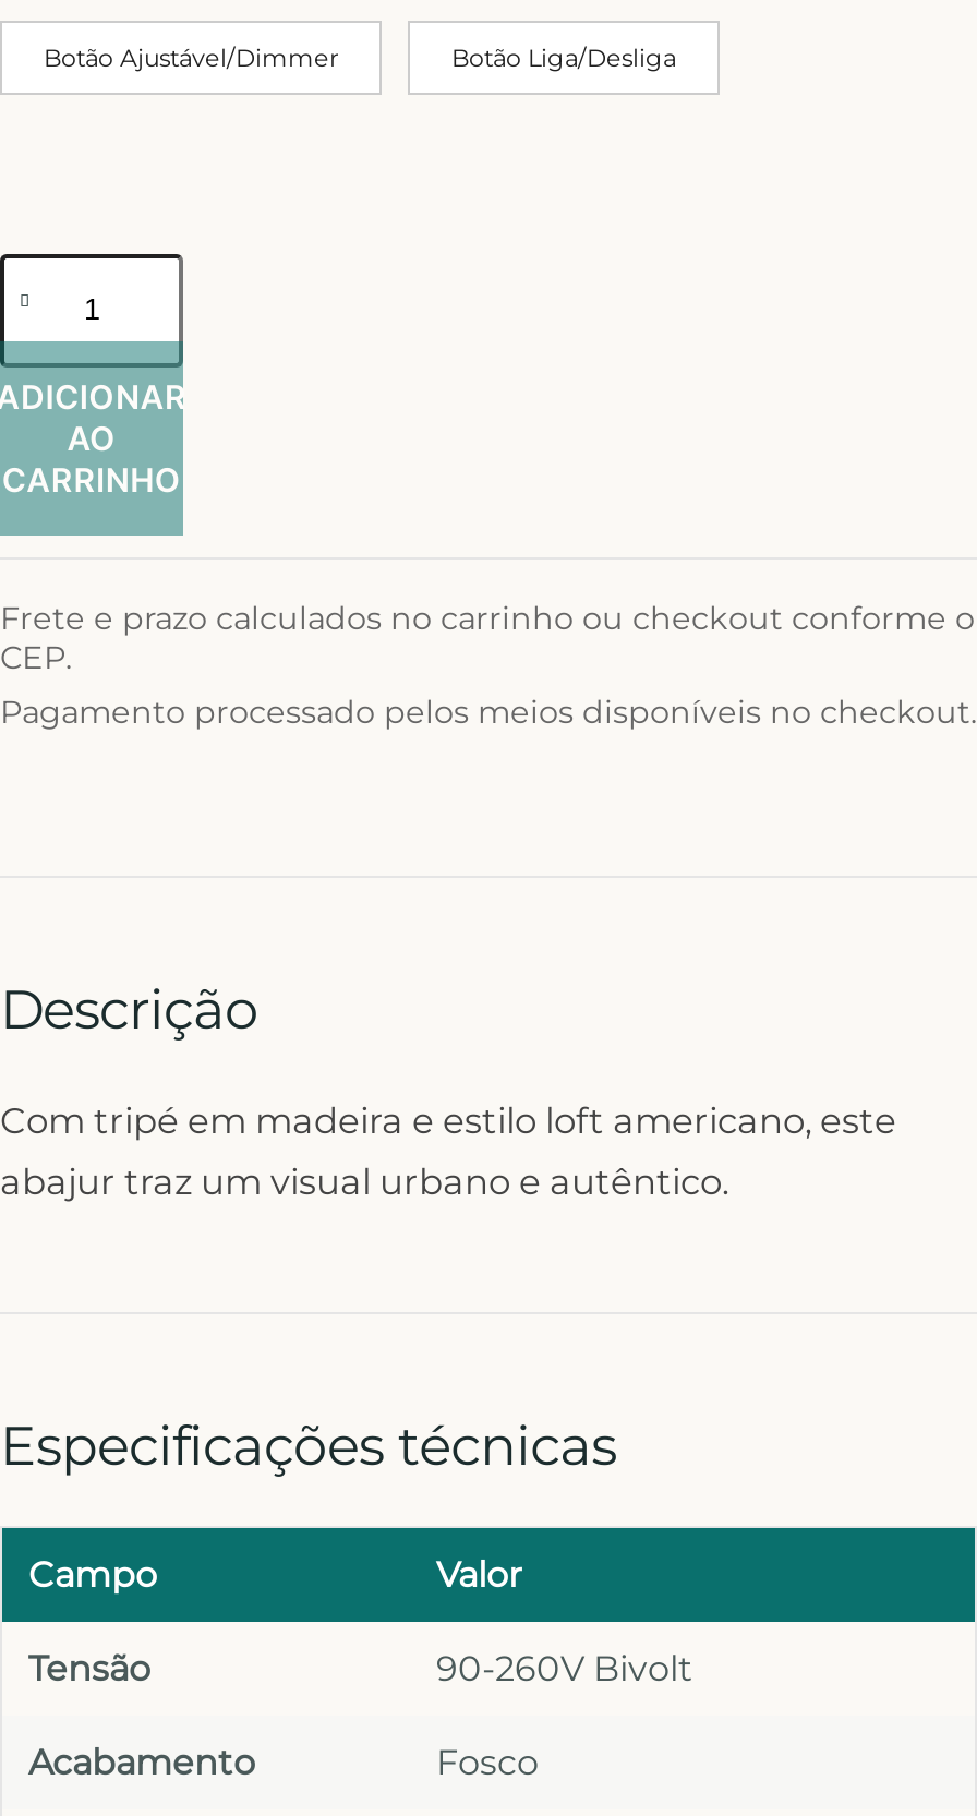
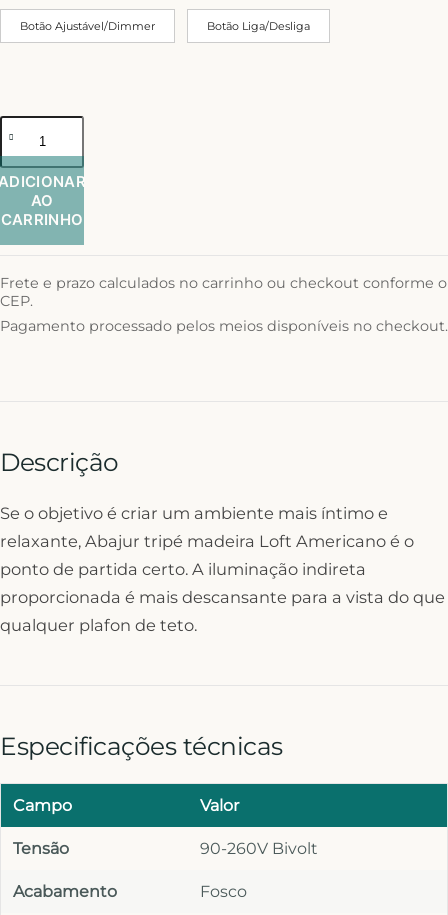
- Com tripé em madeira e estilo loft americano, este
- abajur traz um visual urbano e autêntico.
+ Se o objetivo é criar um ambiente mais íntimo e
+ relaxante, Abajur tripé madeira Loft Americano é o
+ ponto de partida certo. A iluminação indireta
+ proporcionada é mais descansante para a vista do que
+ qualquer plafon de teto.
